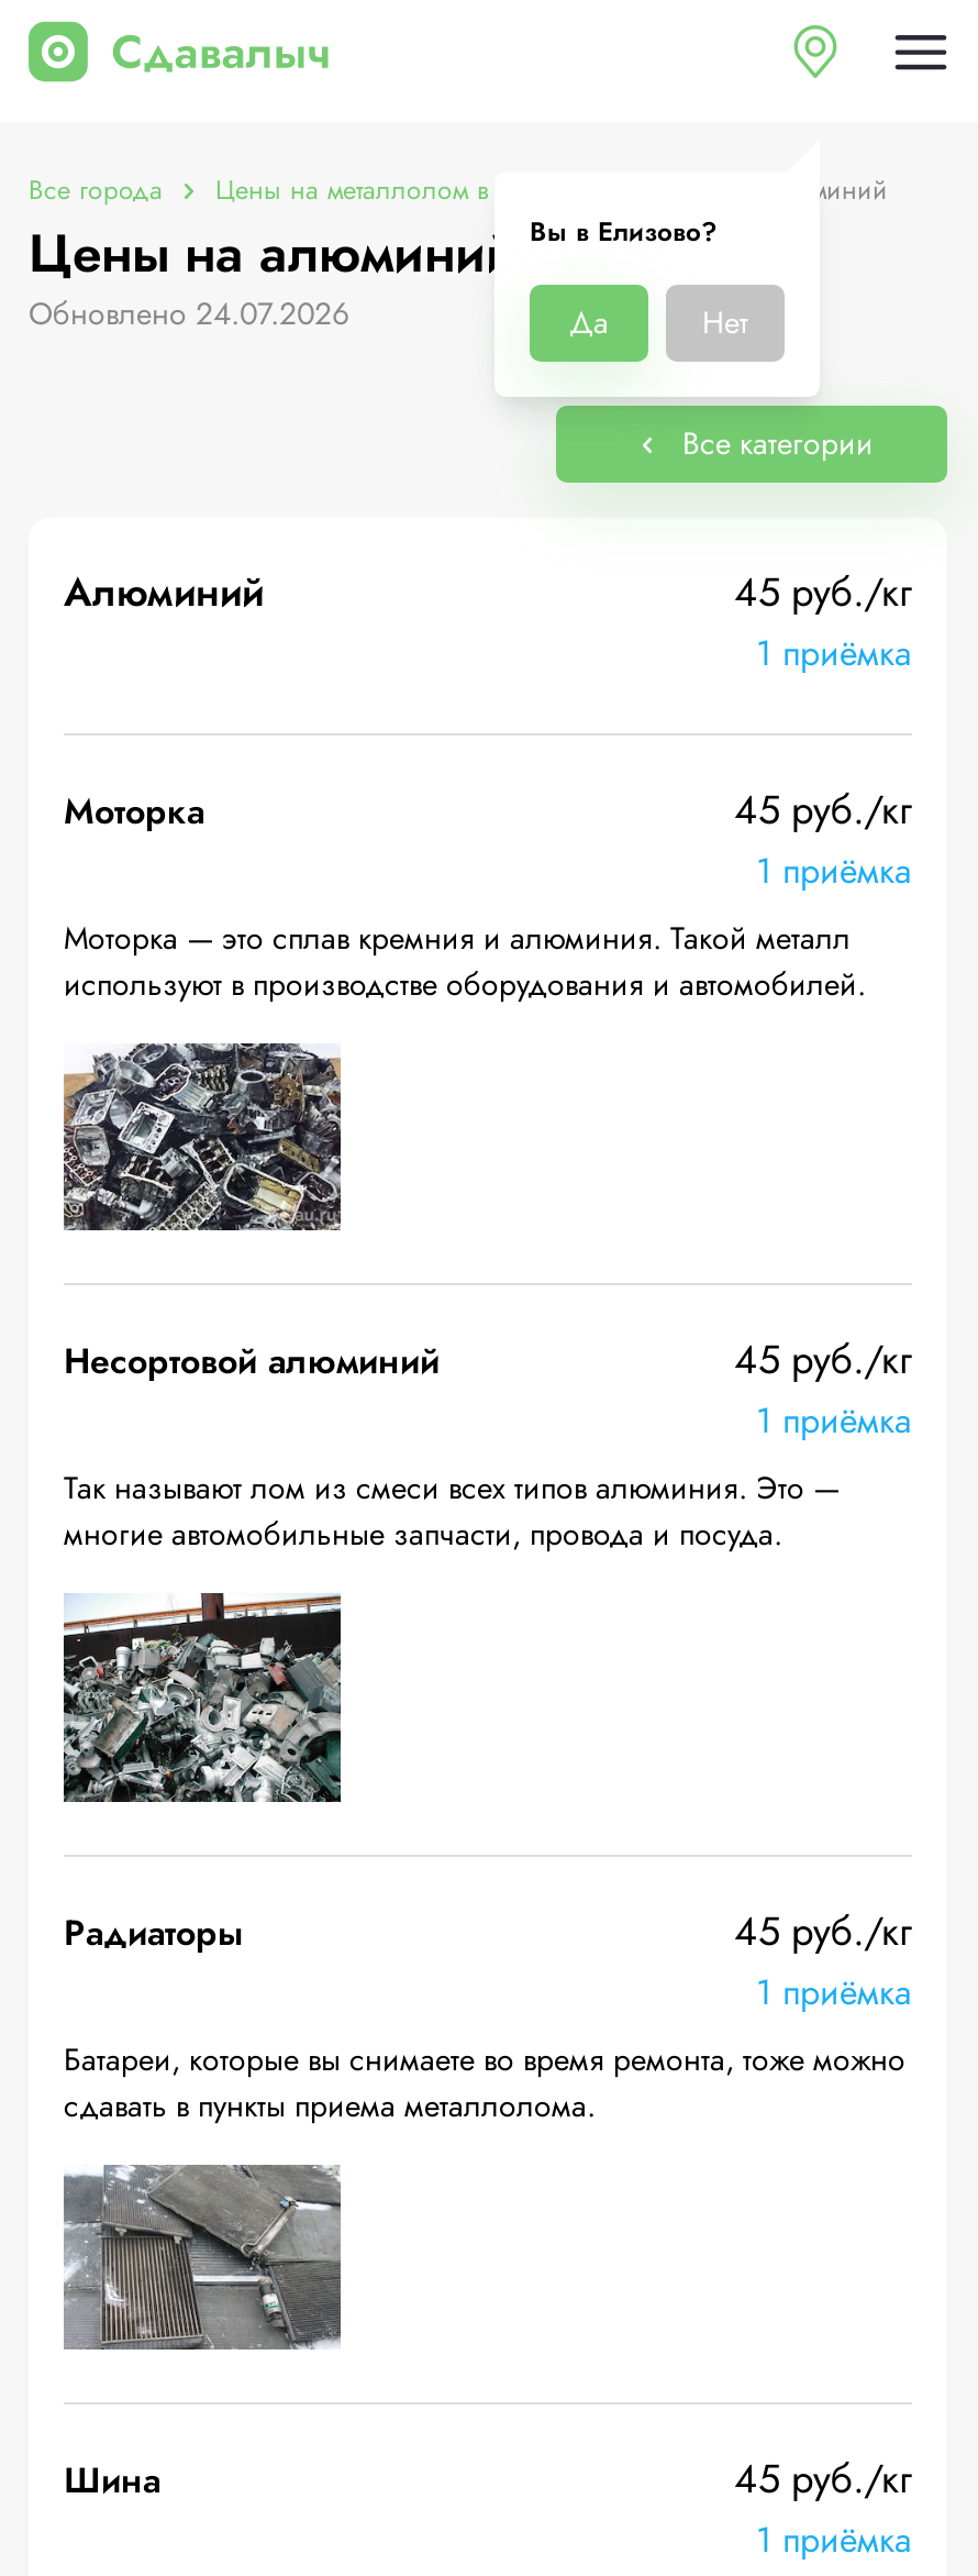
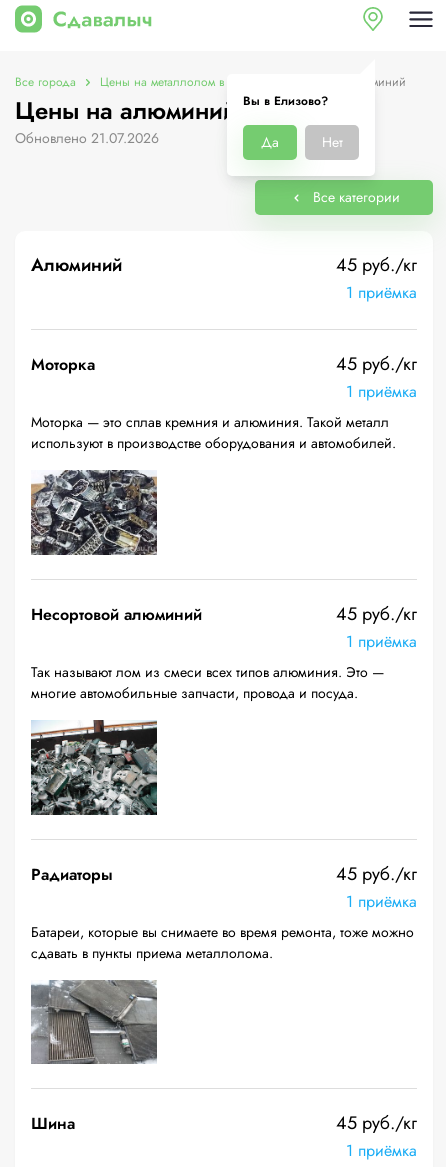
- Обновлено 24.07.2026
+ Обновлено 21.07.2026
